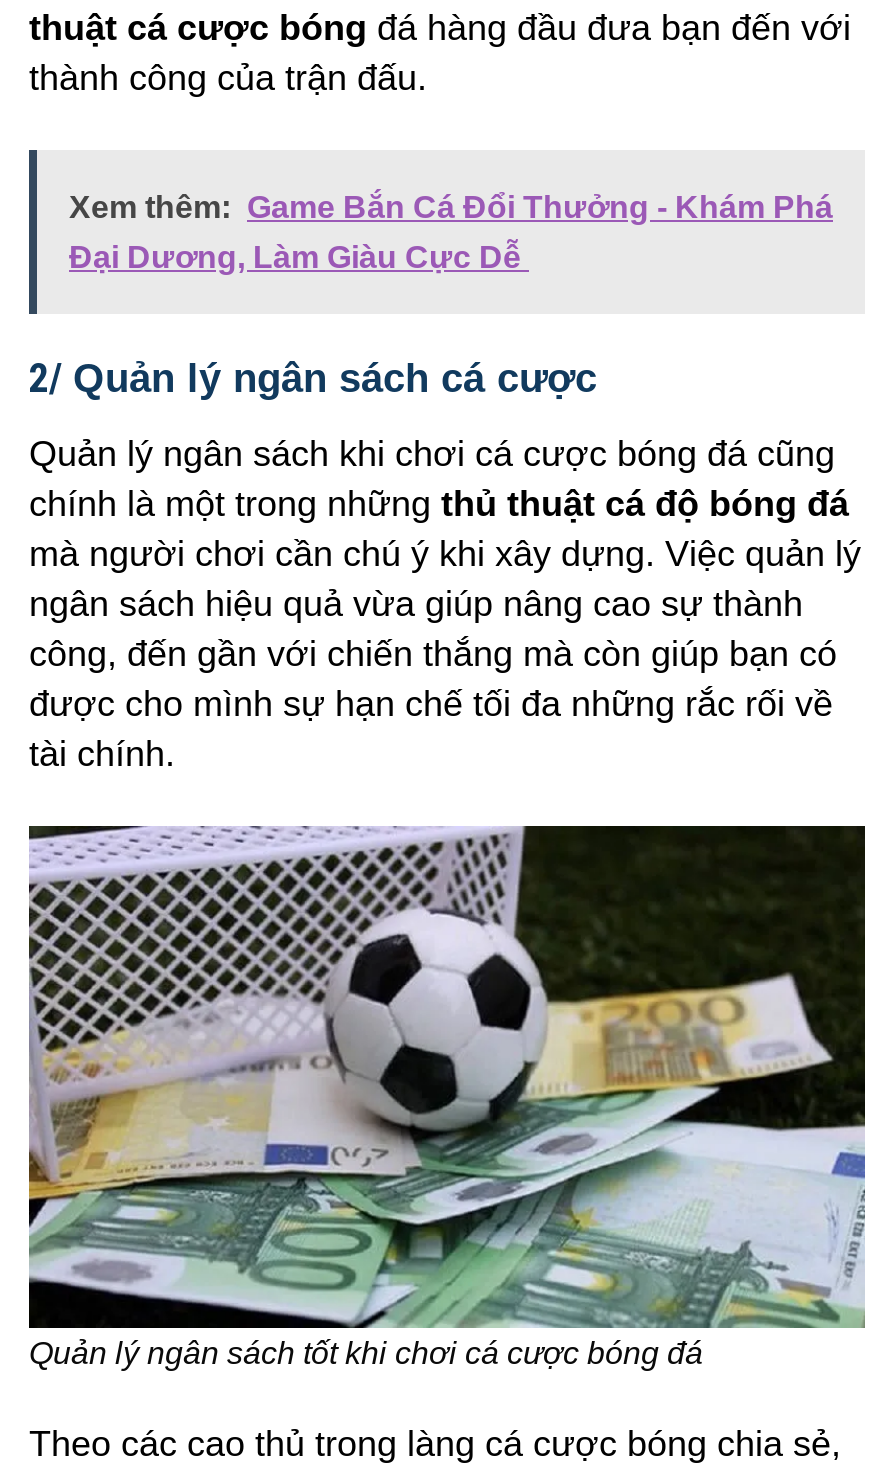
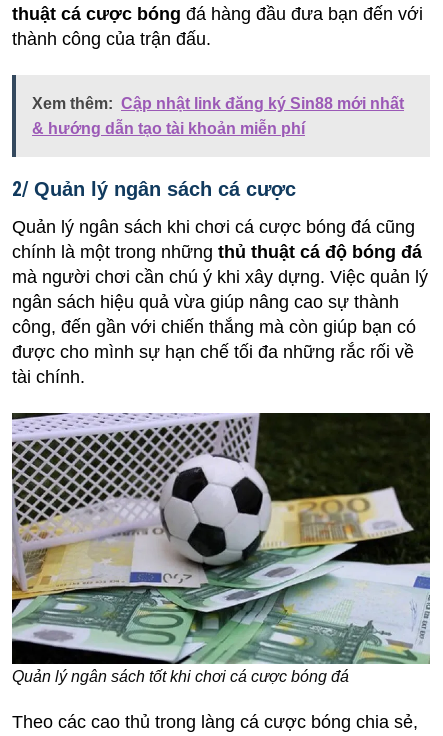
- Xem thêm: Game Bắn Cá Đổi Thưởng - Khám Phá
+ Xem thêm: Cập nhật link đăng ký Sin88 mới nhất

- Đại Dương, Làm Giàu Cực Dễ
+ & hướng dẫn tạo tài khoản miễn phí
